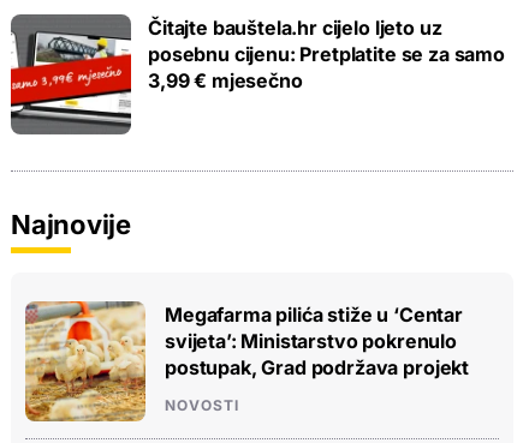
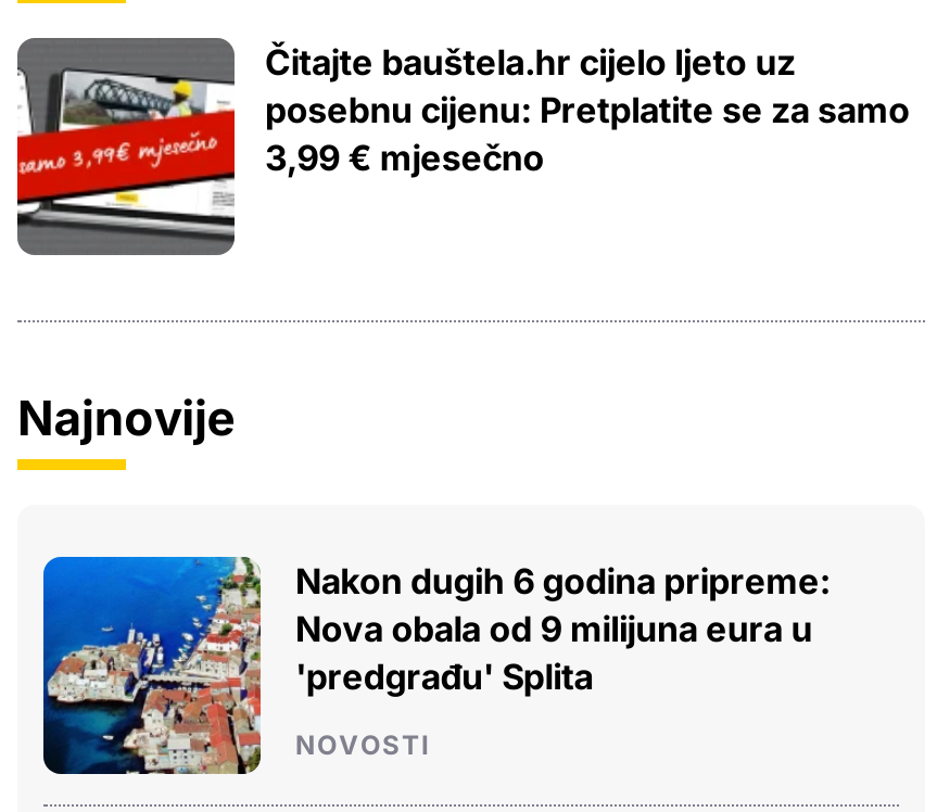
- [image]
- Megafarma pilića stiže u ‘Centar
- svijeta’: Ministarstvo pokrenulo
- postupak, Grad podržava projekt
+ [image]
+ Nakon dugih 6 godina pripreme:
+ Nova obala od 9 milijuna eura u
+ 'predgrađu' Splita
